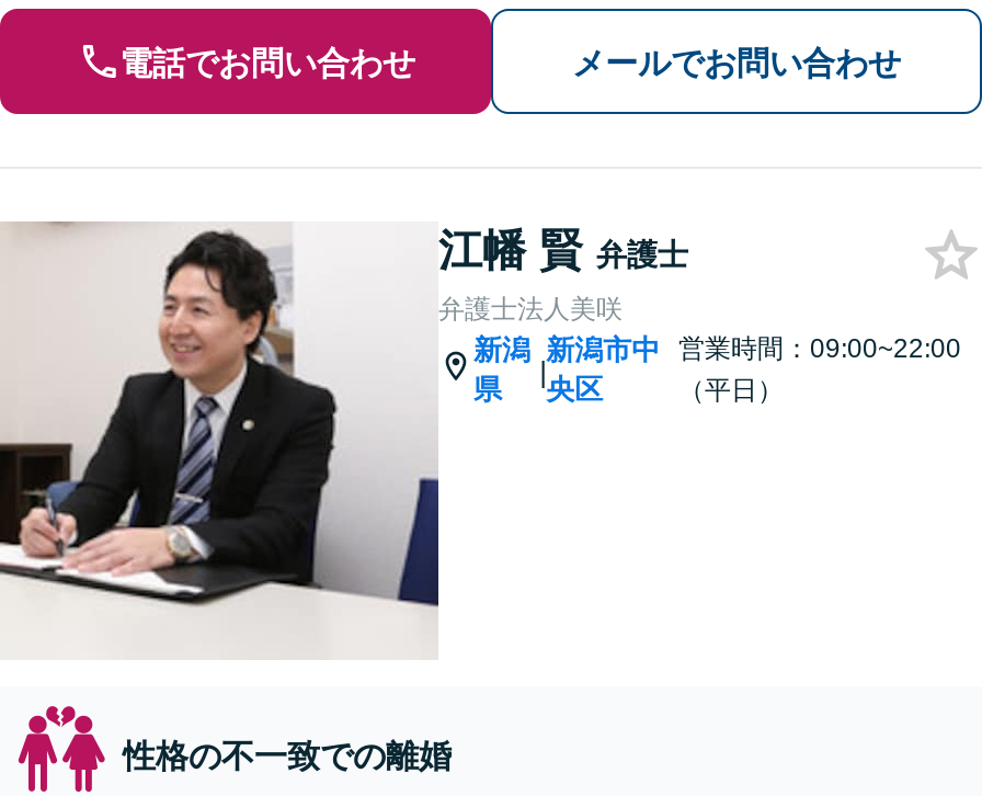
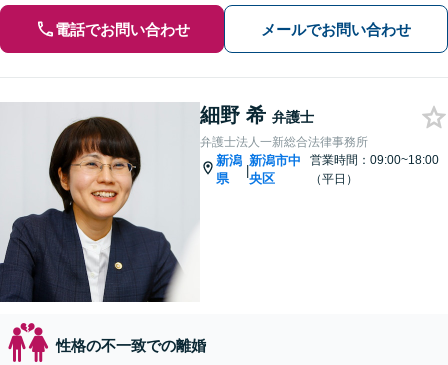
- [image]
- 江幡 賢弁護士
- 弁護士法人美咲
+ [image]
+ 細野 希弁護士
+ 弁護士法人一新総合法律事務所

- 新潟 新潟市中 営業時間：09:00~22:00
+ 新潟 新潟市中 営業時間：09:00~18:00
